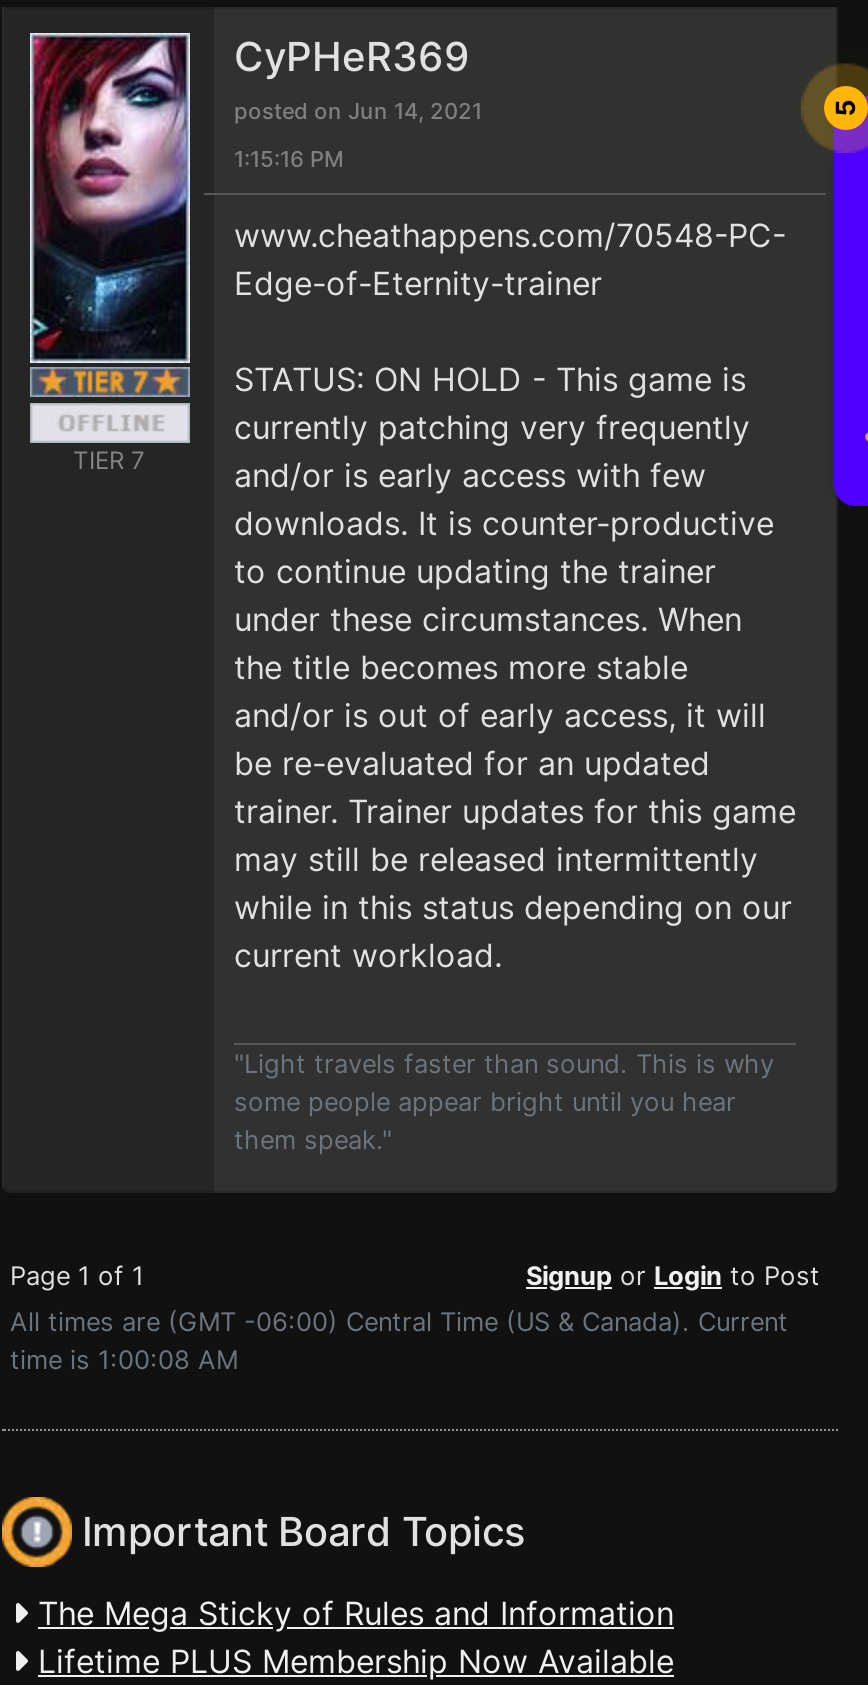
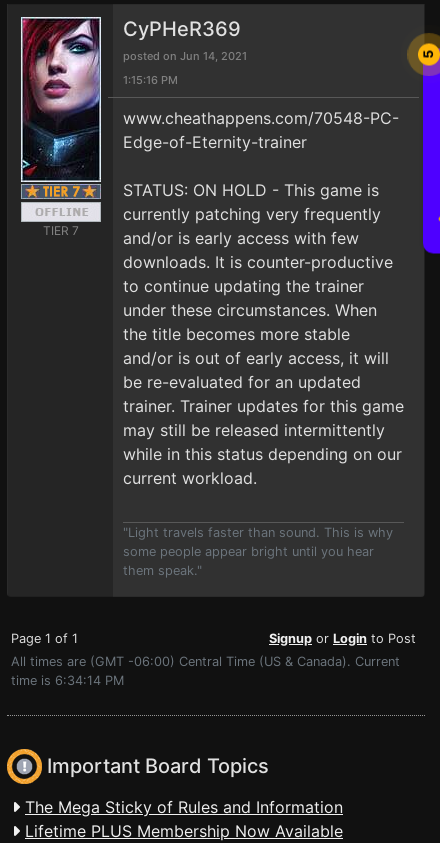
- time is 1:00:08 AM
+ time is 6:34:14 PM
